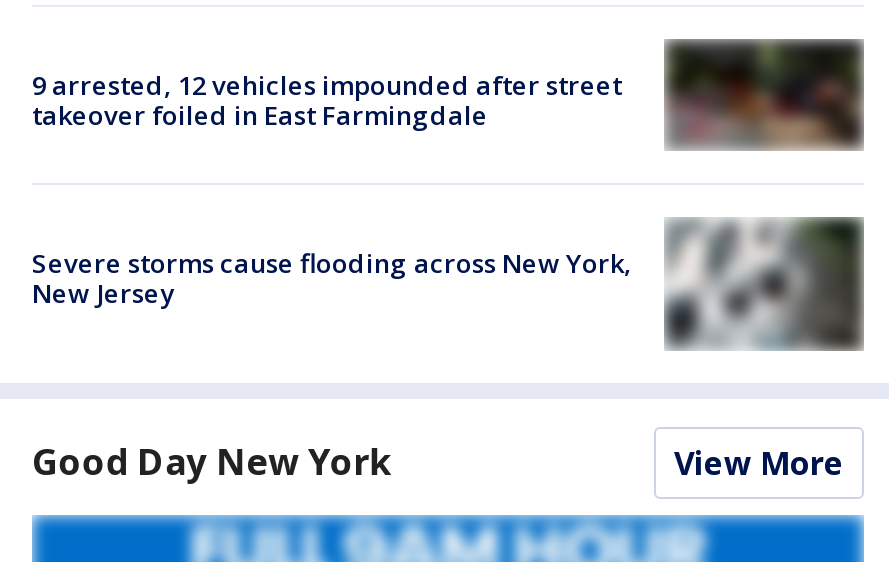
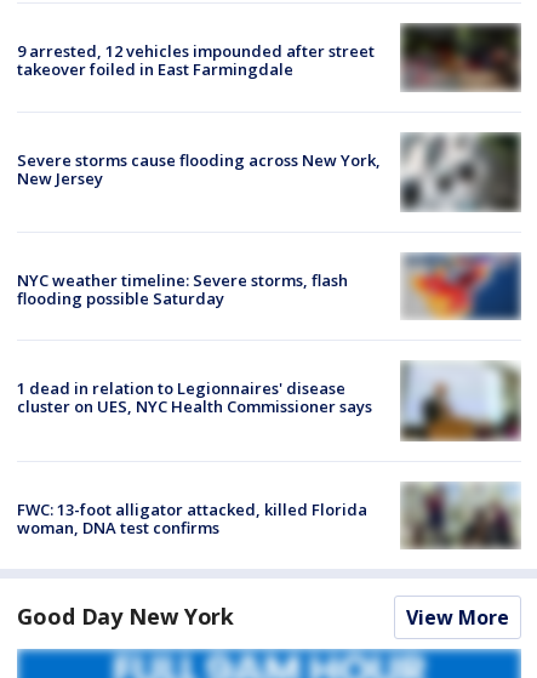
+ NYC weather timeline: Severe storms, flash
+ flooding possible Saturday

+ [image]
+ 1 dead in relation to Legionnaires' disease
+ cluster on UES, NYC Health Commissioner says

+ [image]
+ FWC: 13-foot alligator attacked, killed Florida
+ woman, DNA test confirms

+ [image]
